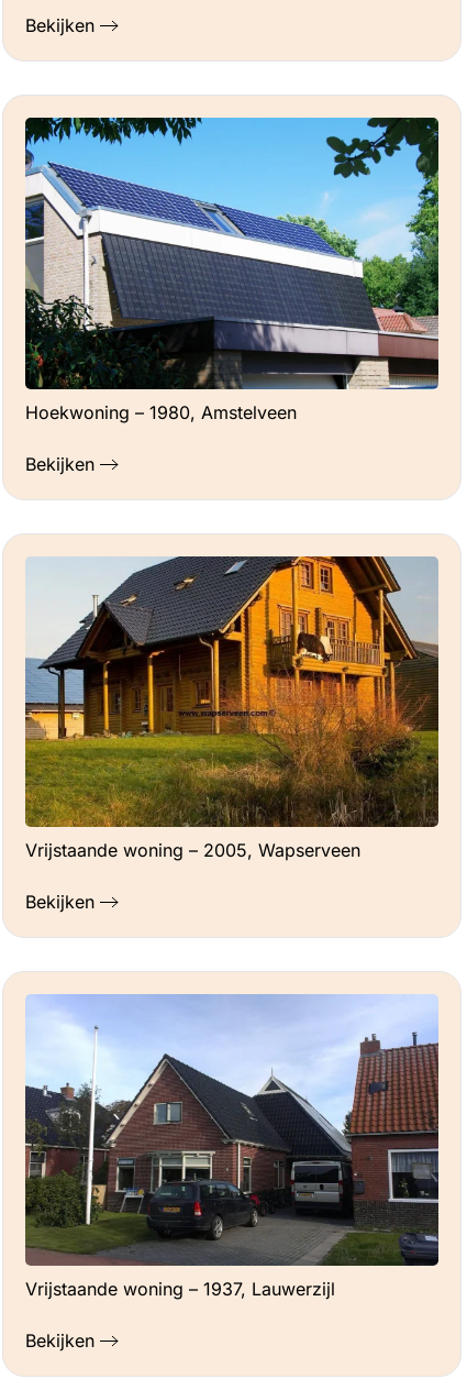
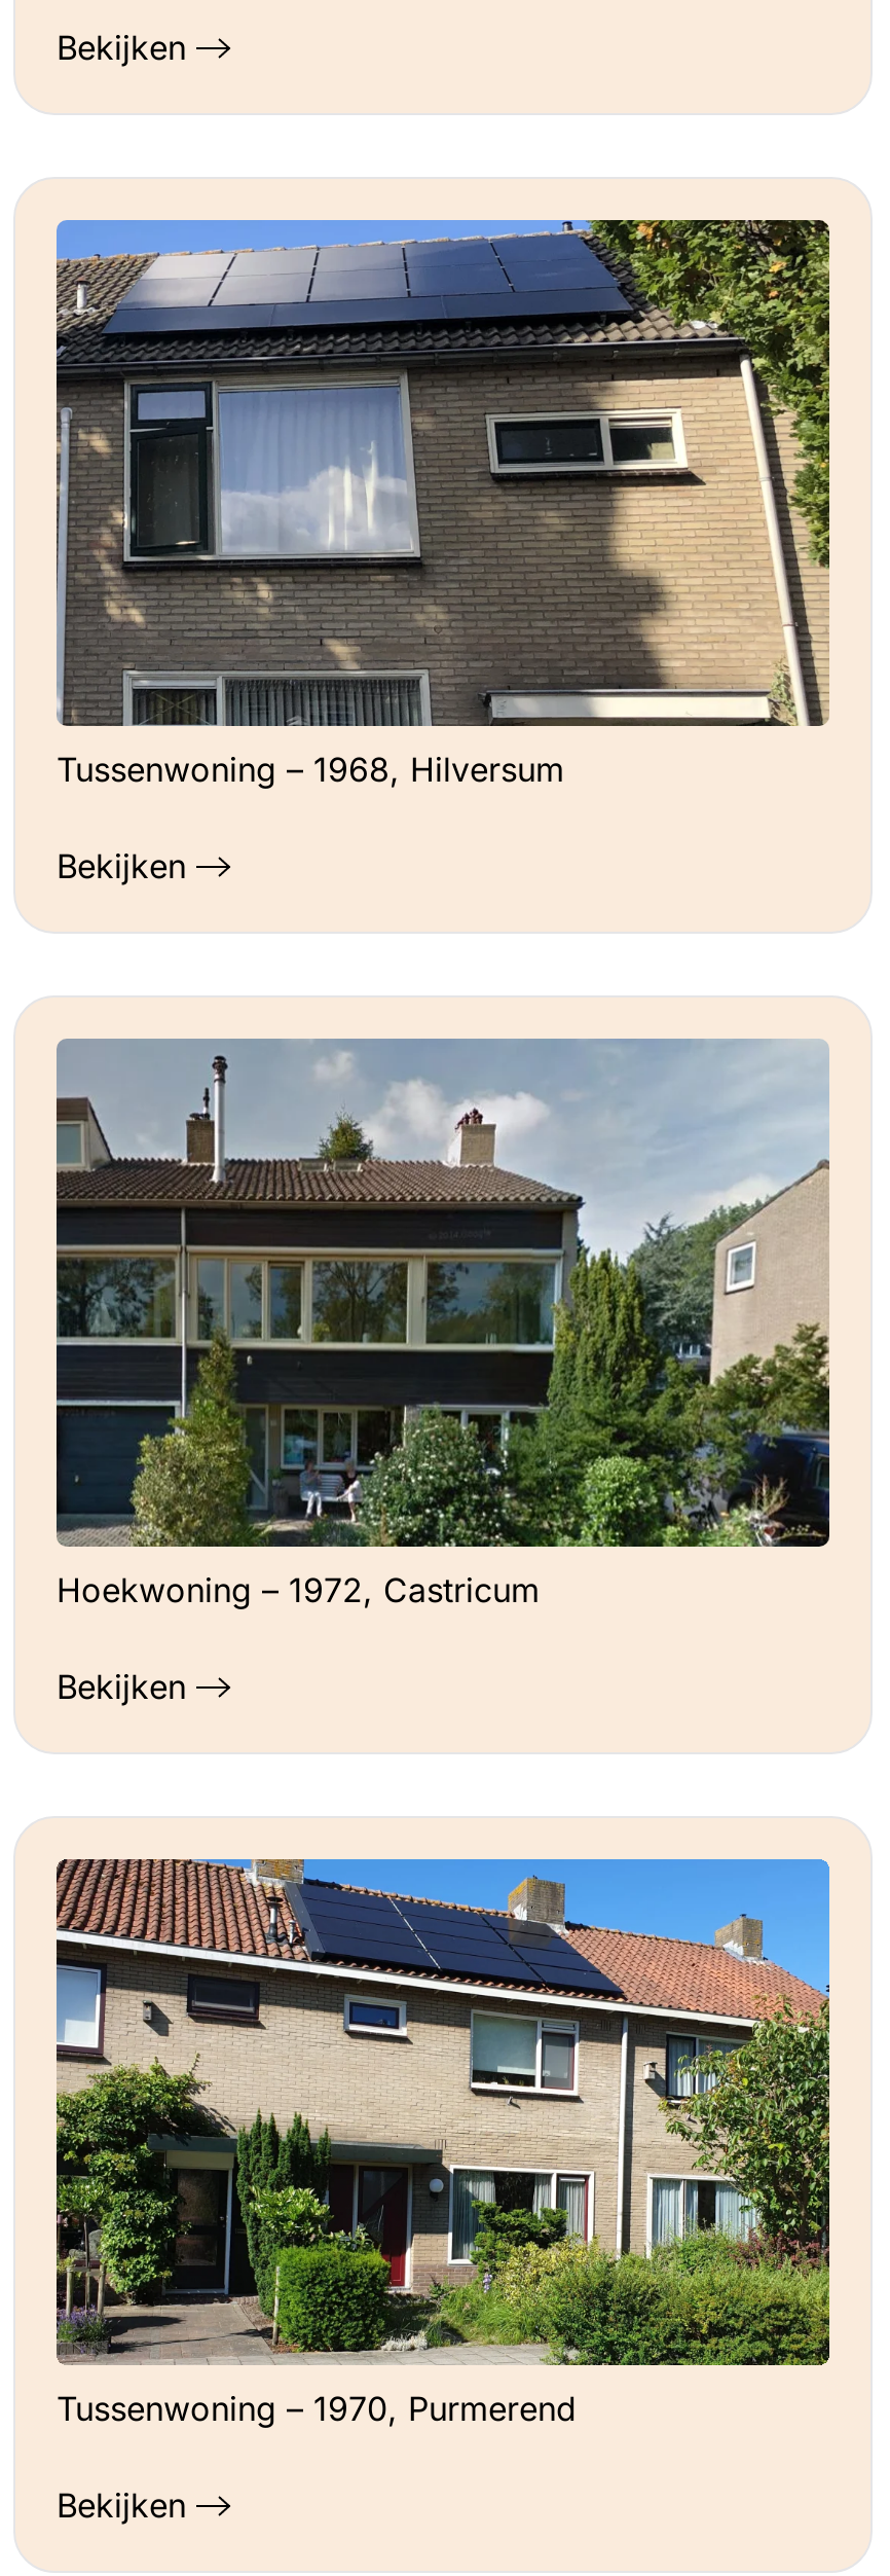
- [image]
- Hoekwoning – 1980, Amstelveen
+ [image]
+ Tussenwoning – 1968, Hilversum

- [image]
- Vrijstaande woning – 2005, Wapserveen
+ [image]
+ Hoekwoning – 1972, Castricum

- [image]
- Vrijstaande woning – 1937, Lauwerzijl
+ [image]
+ Tussenwoning – 1970, Purmerend
